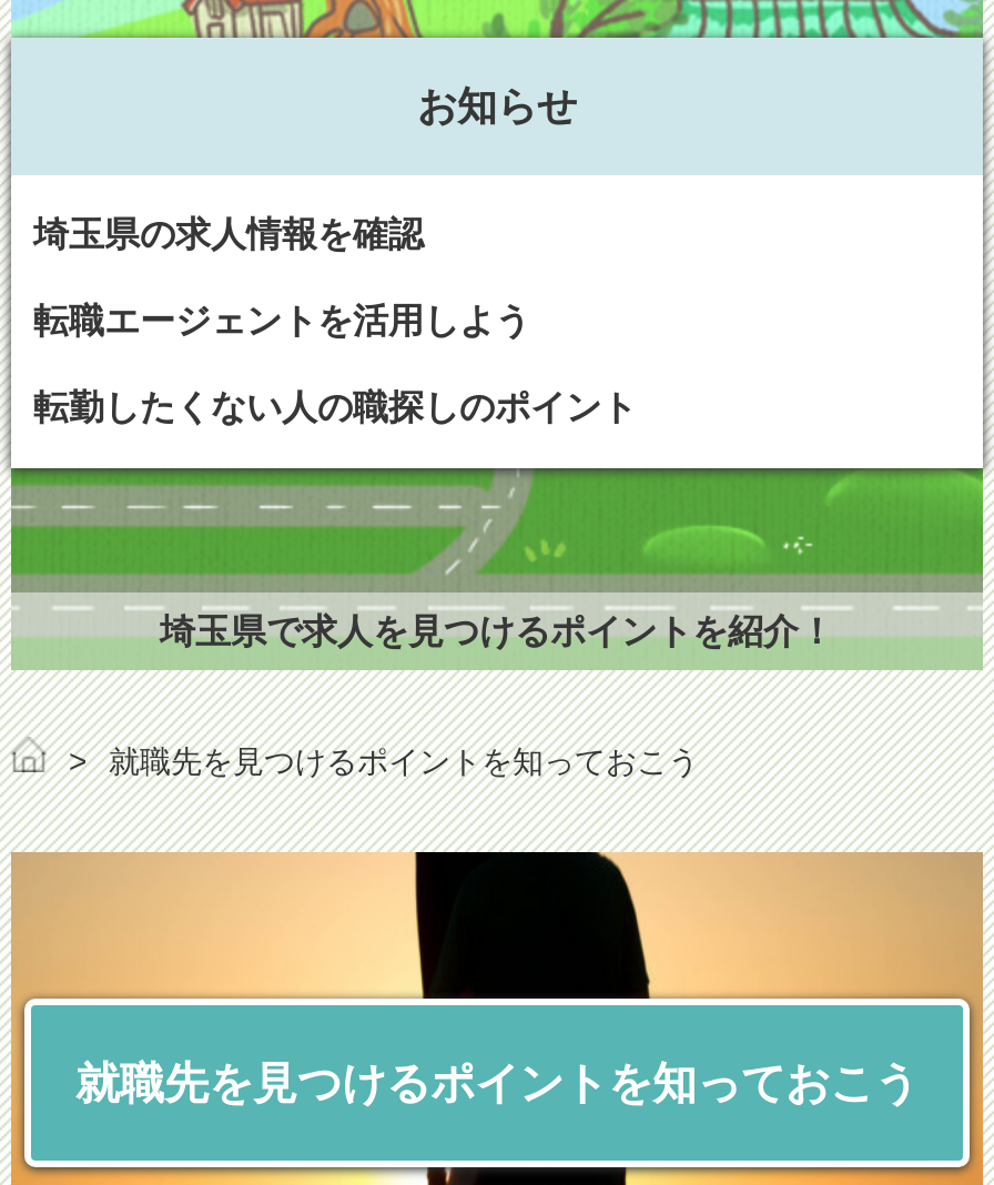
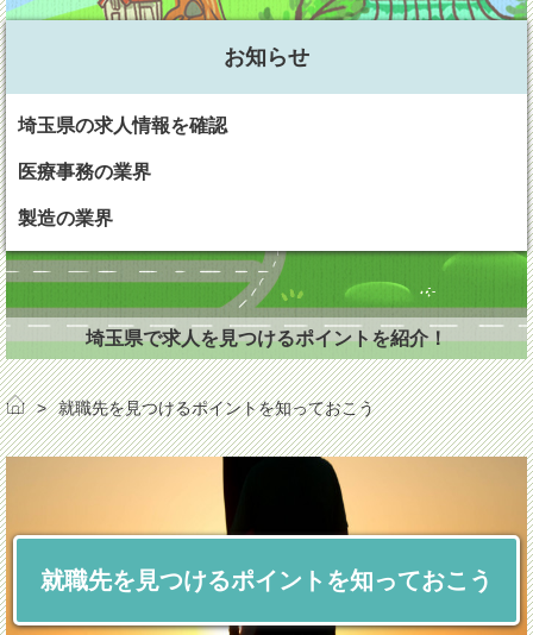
- 転職エージェントを活用しよう
+ 医療事務の業界

- 転勤したくない人の職探しのポイント
+ 製造の業界
